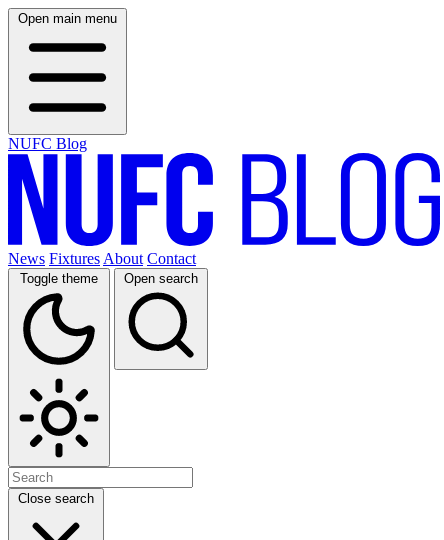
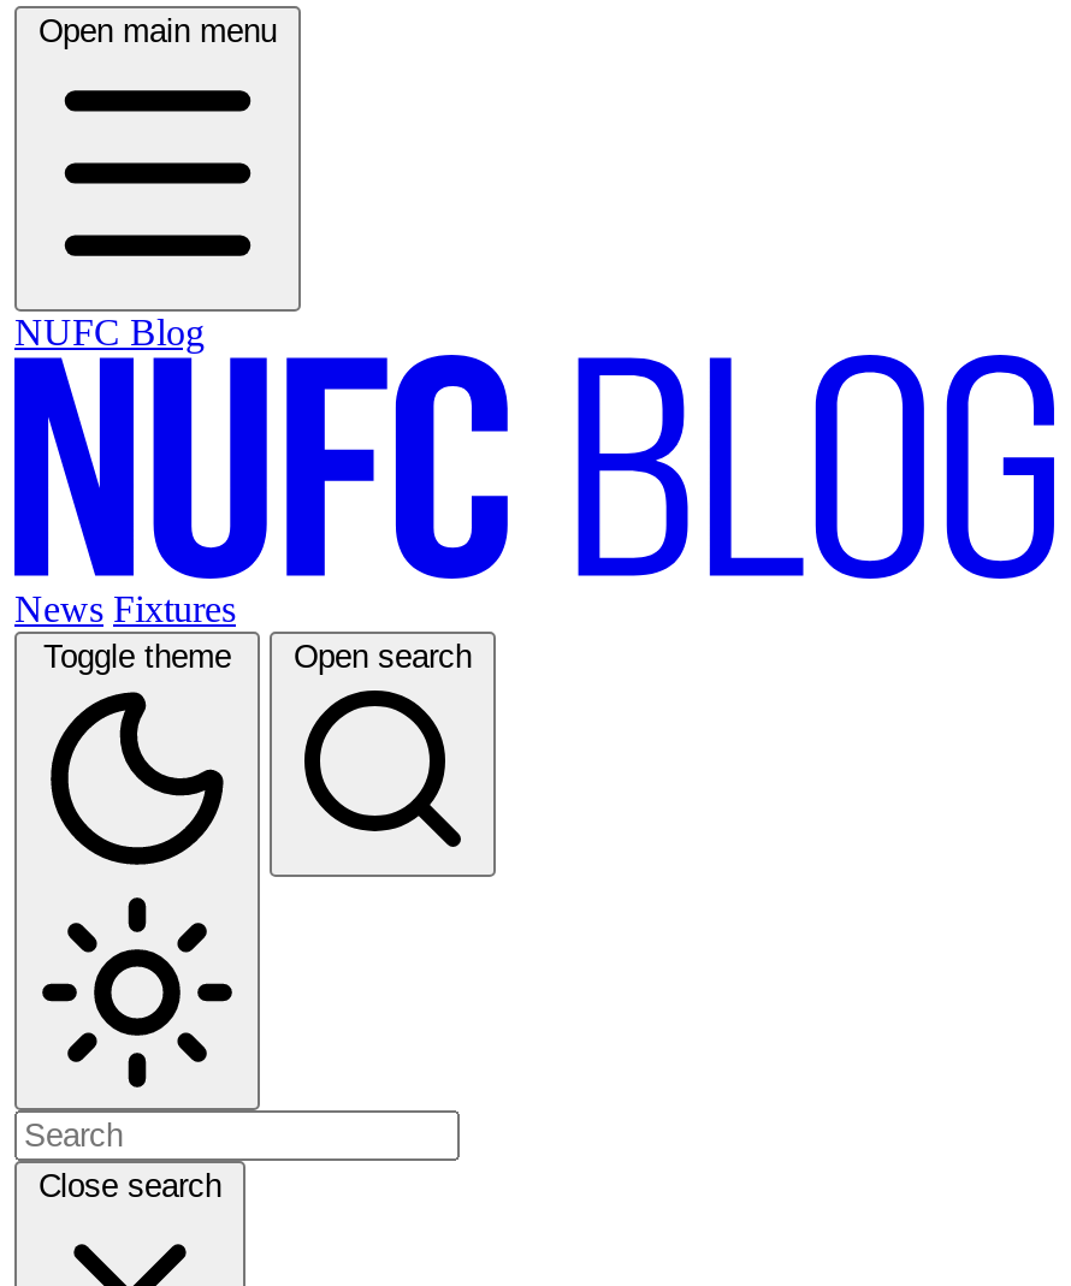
- News Fixtures About Contact
+ News Fixtures
